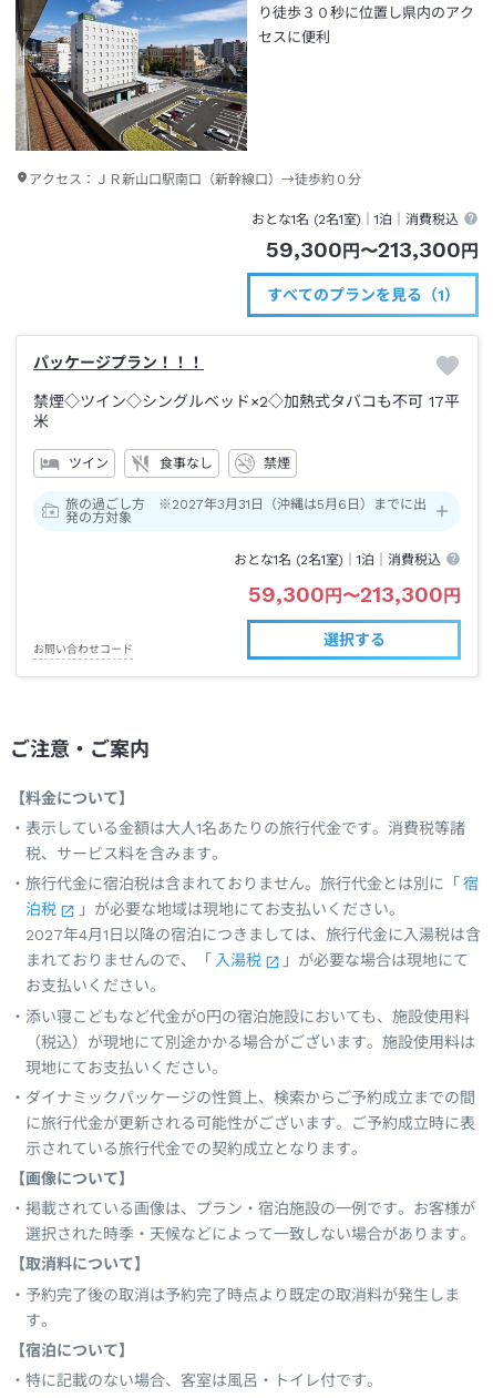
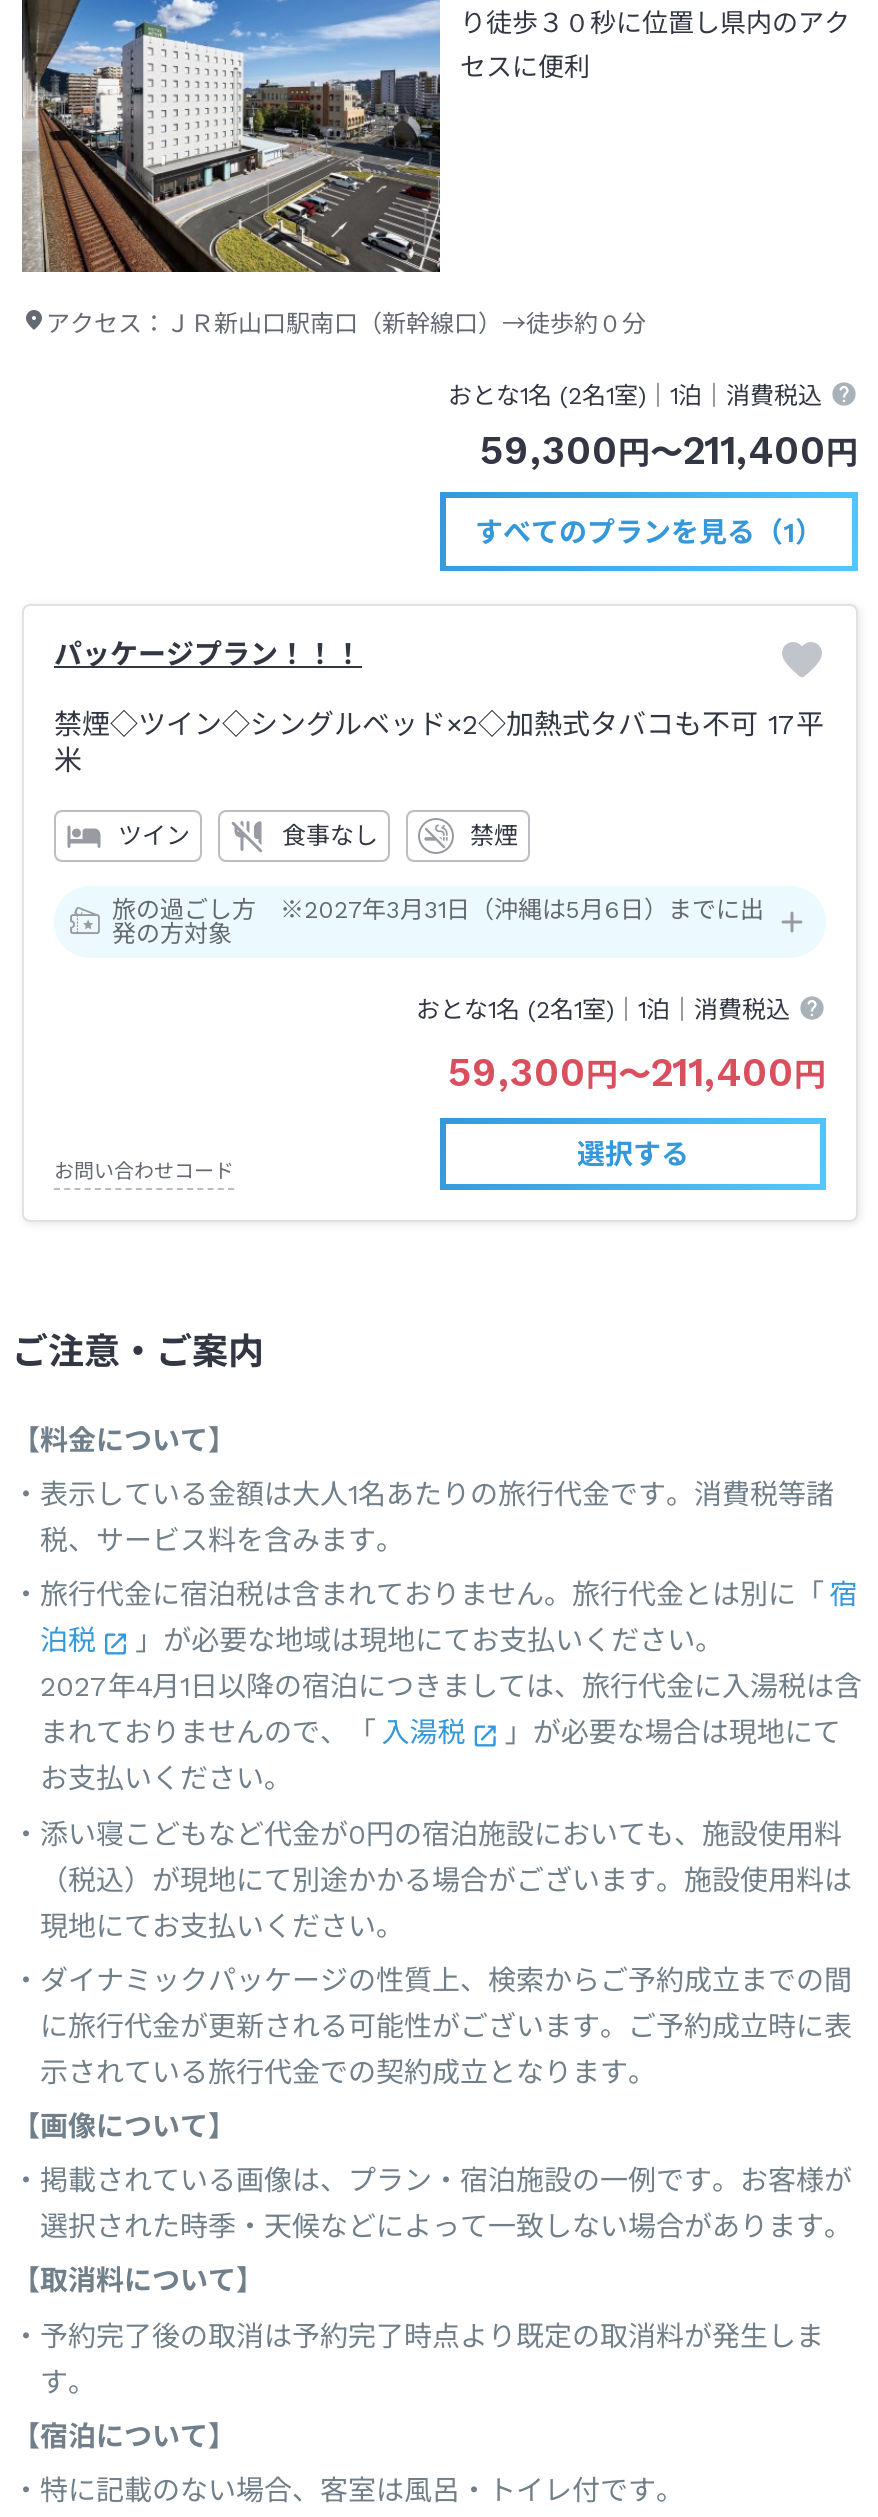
- 59,300円〜213,300円
+ 59,300円〜211,400円

- 59,300円〜213,300円
+ 59,300円〜211,400円
